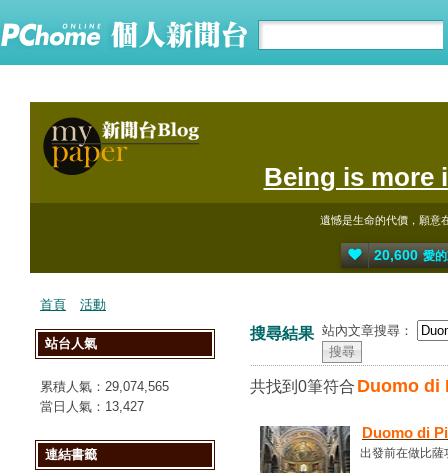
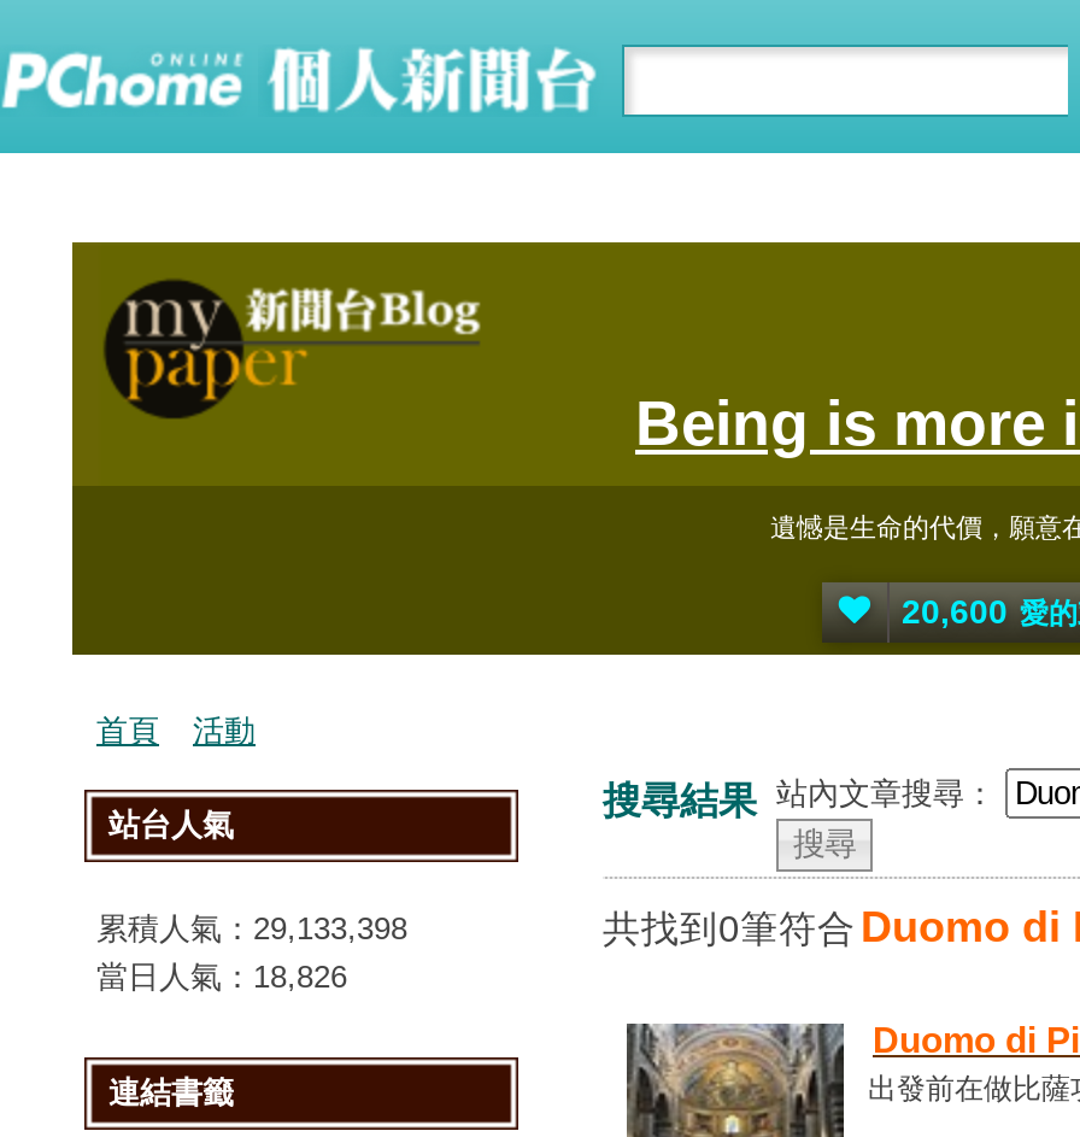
- 累積人氣：29,074,565
+ 累積人氣：29,133,398

- 當日人氣：13,427
+ 當日人氣：18,826
